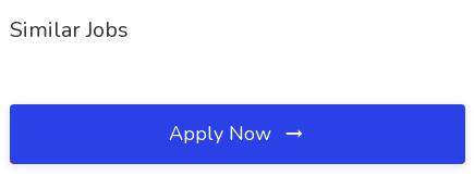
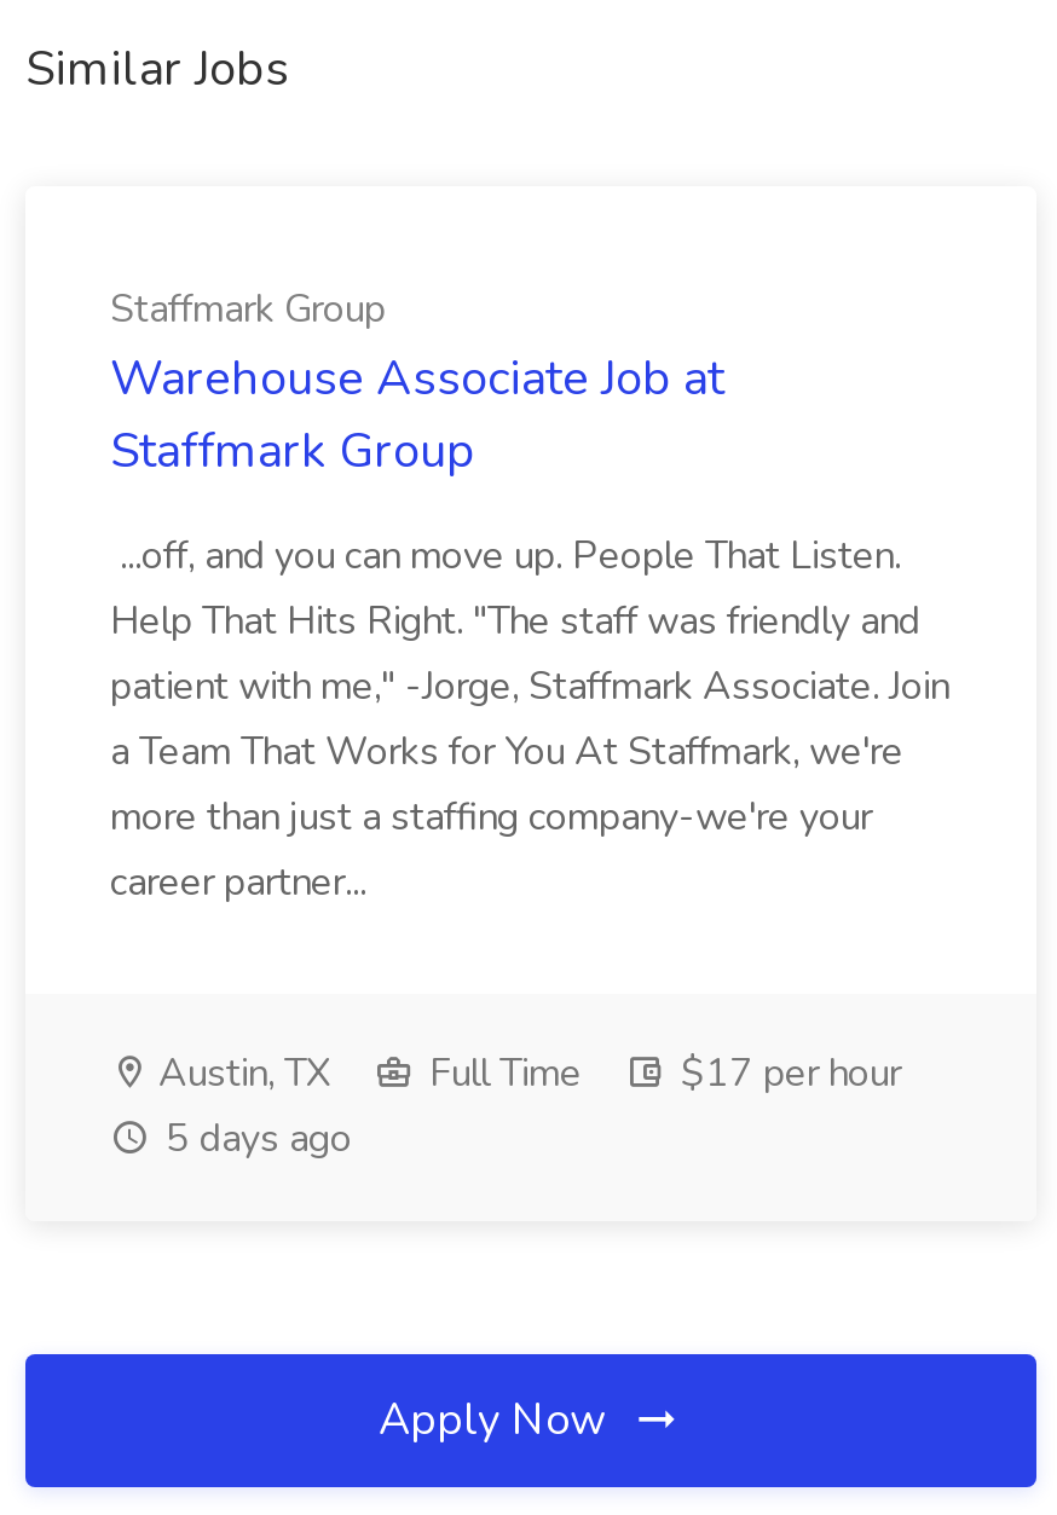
+ Staffmark Group
+ Warehouse Associate Job at
+ Staffmark Group
+ ...off, and you can move up. People That Listen.
+ Help That Hits Right. "The staff was friendly and
+ patient with me," -Jorge, Staffmark Associate. Join
+ a Team That Works for You At Staffmark, we're
+ more than just a staffing company-we're your
+ career partner...

+ Austin, TX
+ Full Time
+ $17 per hour
+ 5 days ago
